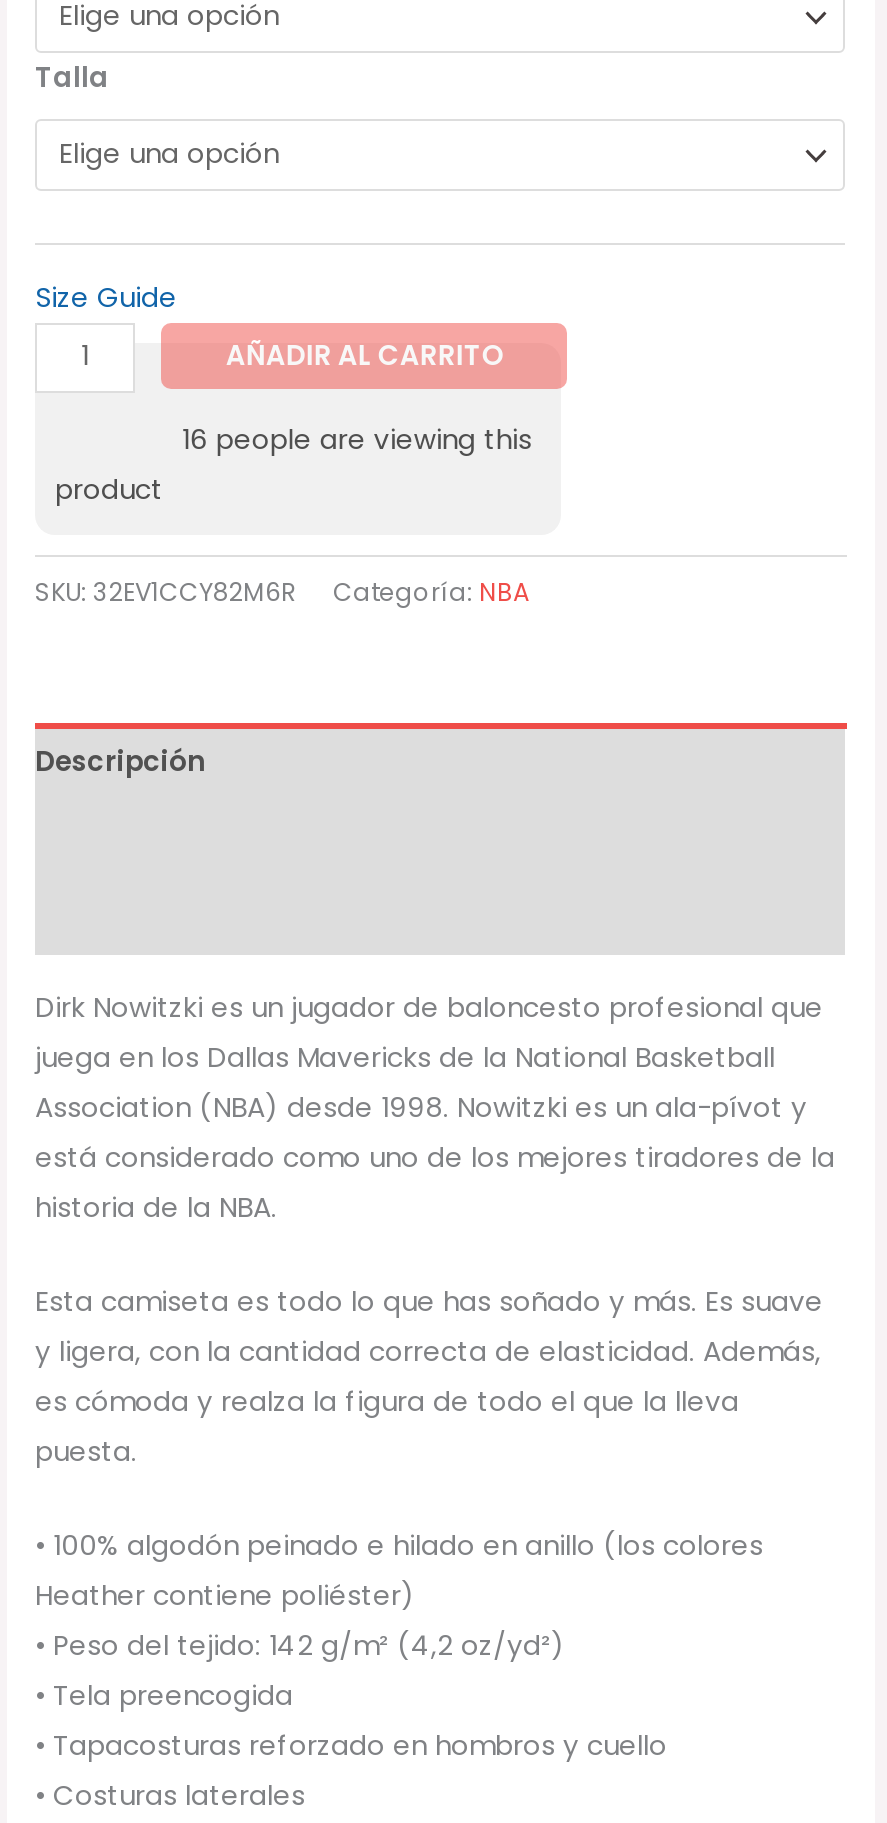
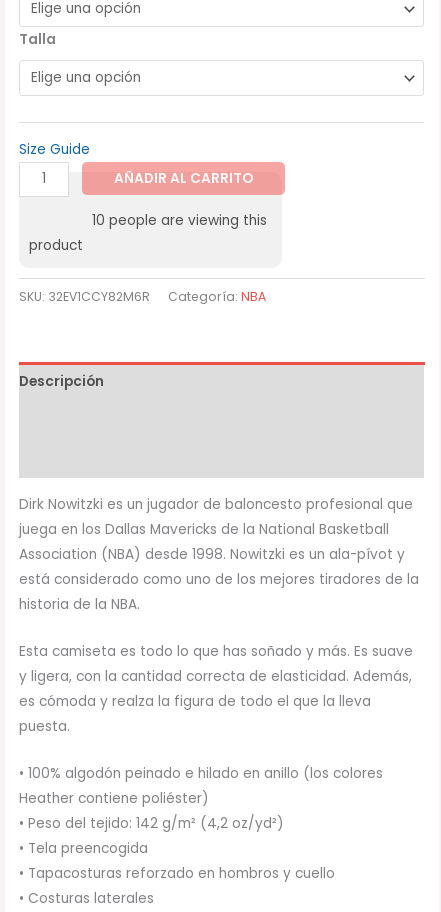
- 16 people are viewing this
+ 10 people are viewing this
